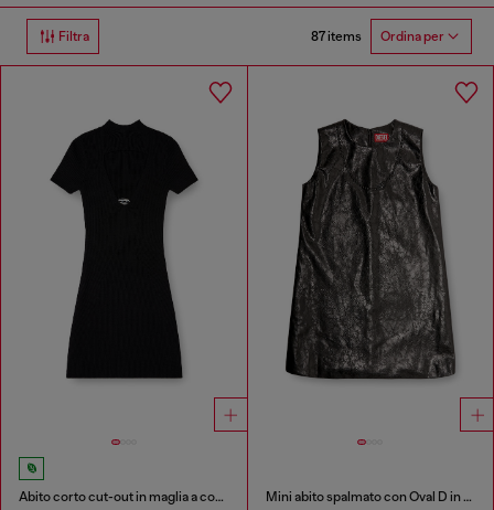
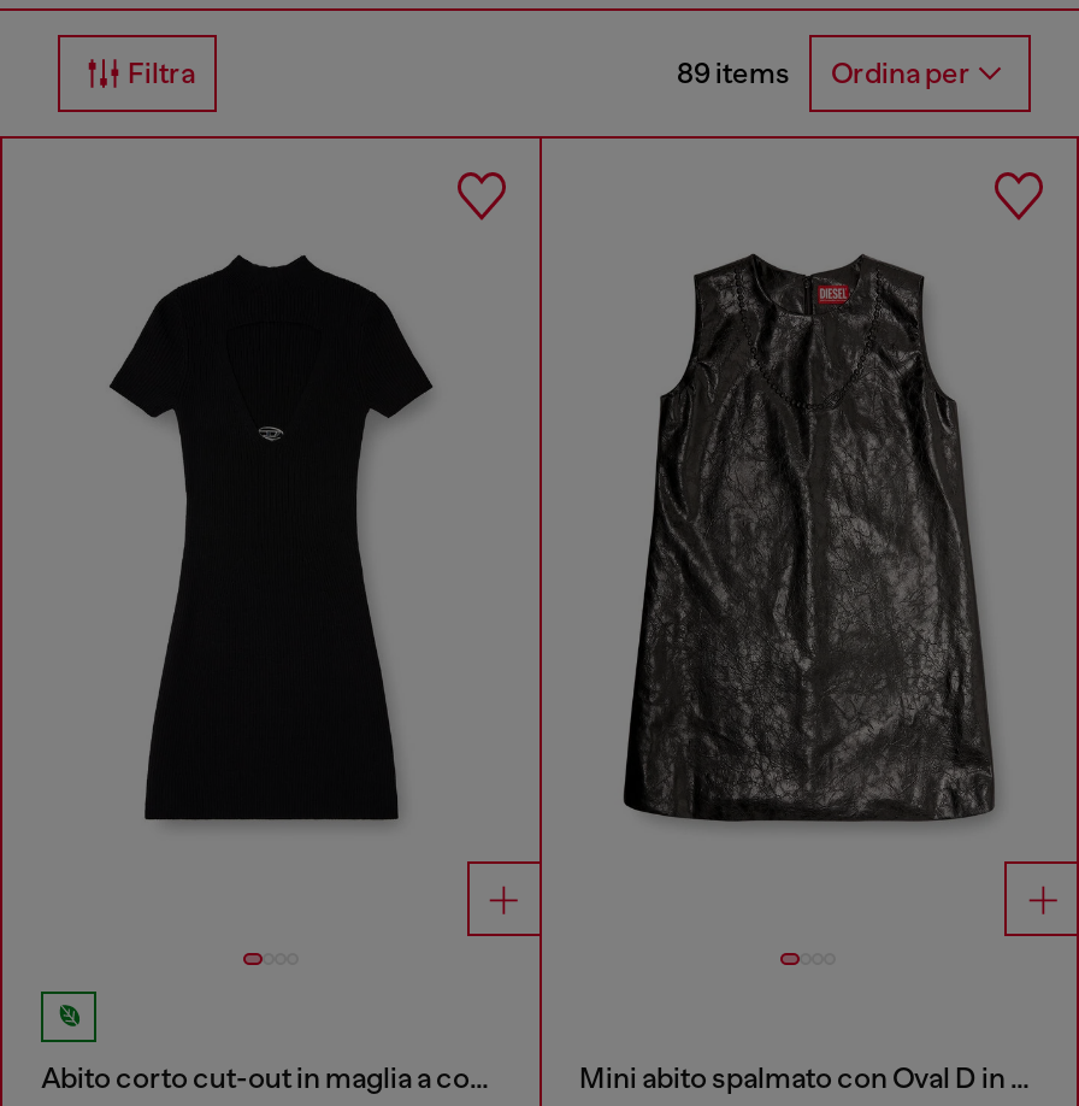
- 87 items Ordina per
+ 89 items Ordina per
